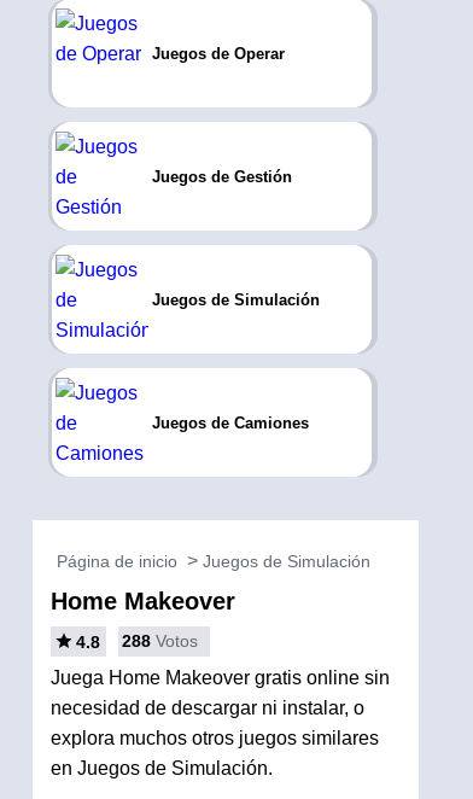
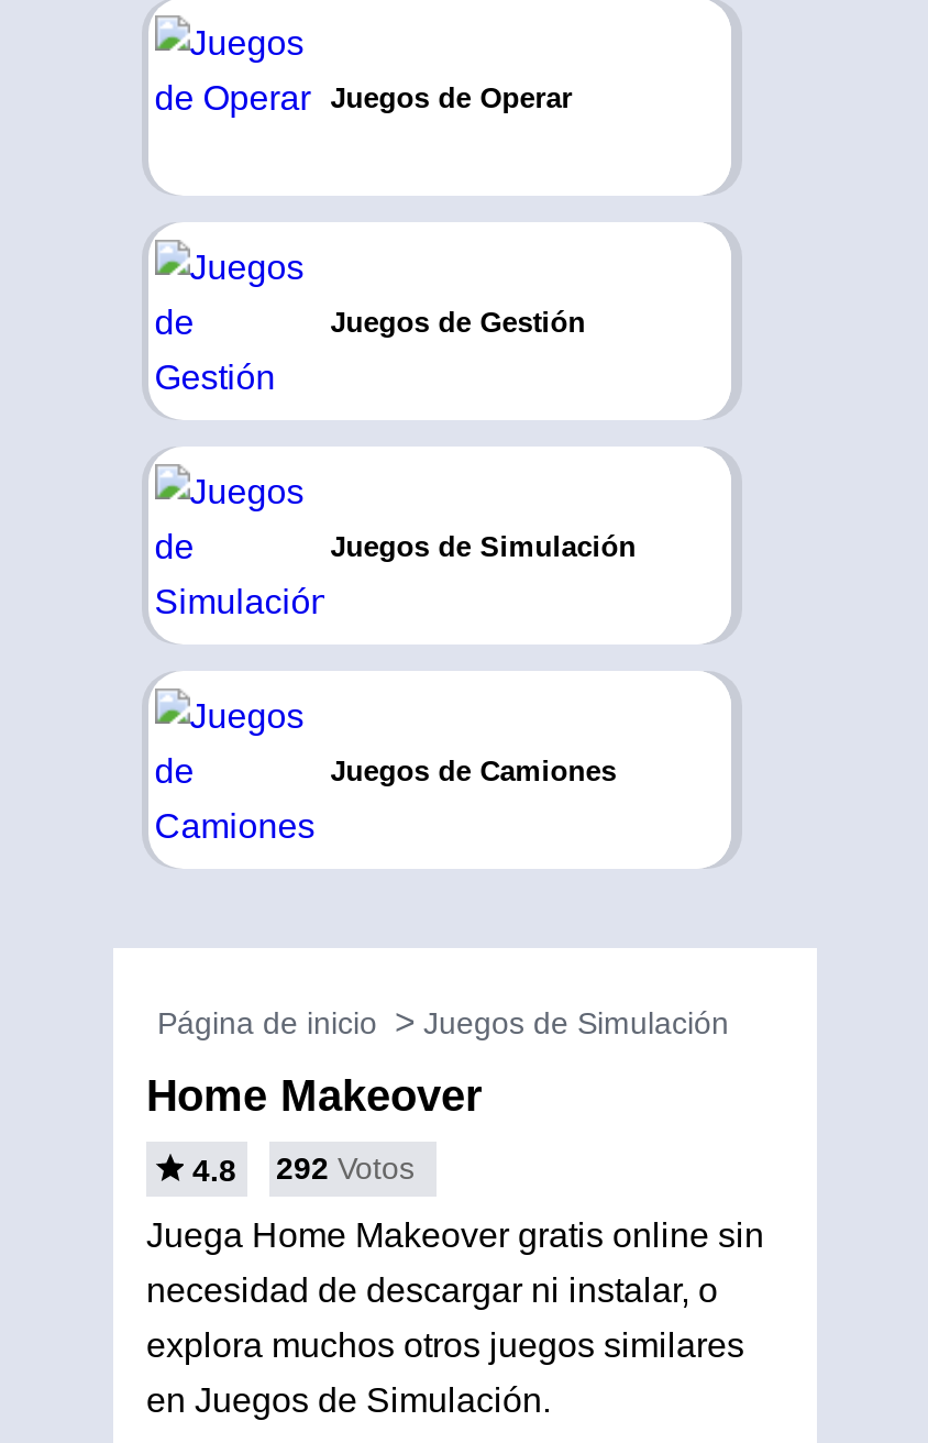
- 4.8 288 Votos
+ 4.8 292 Votos
